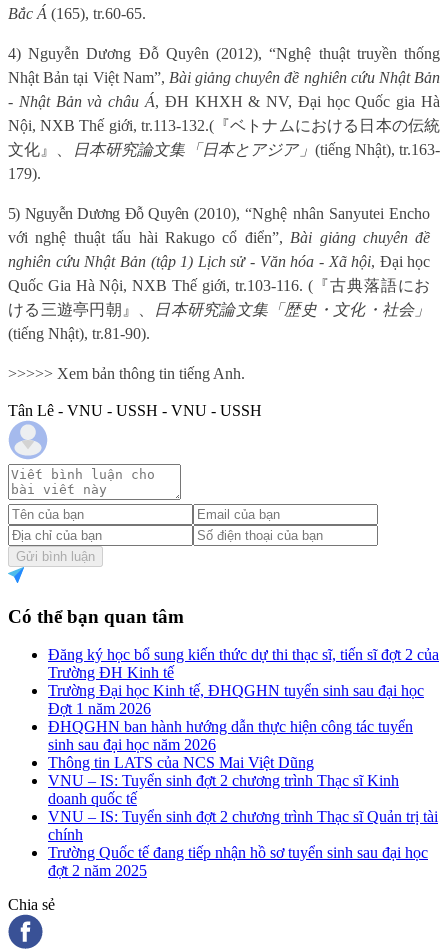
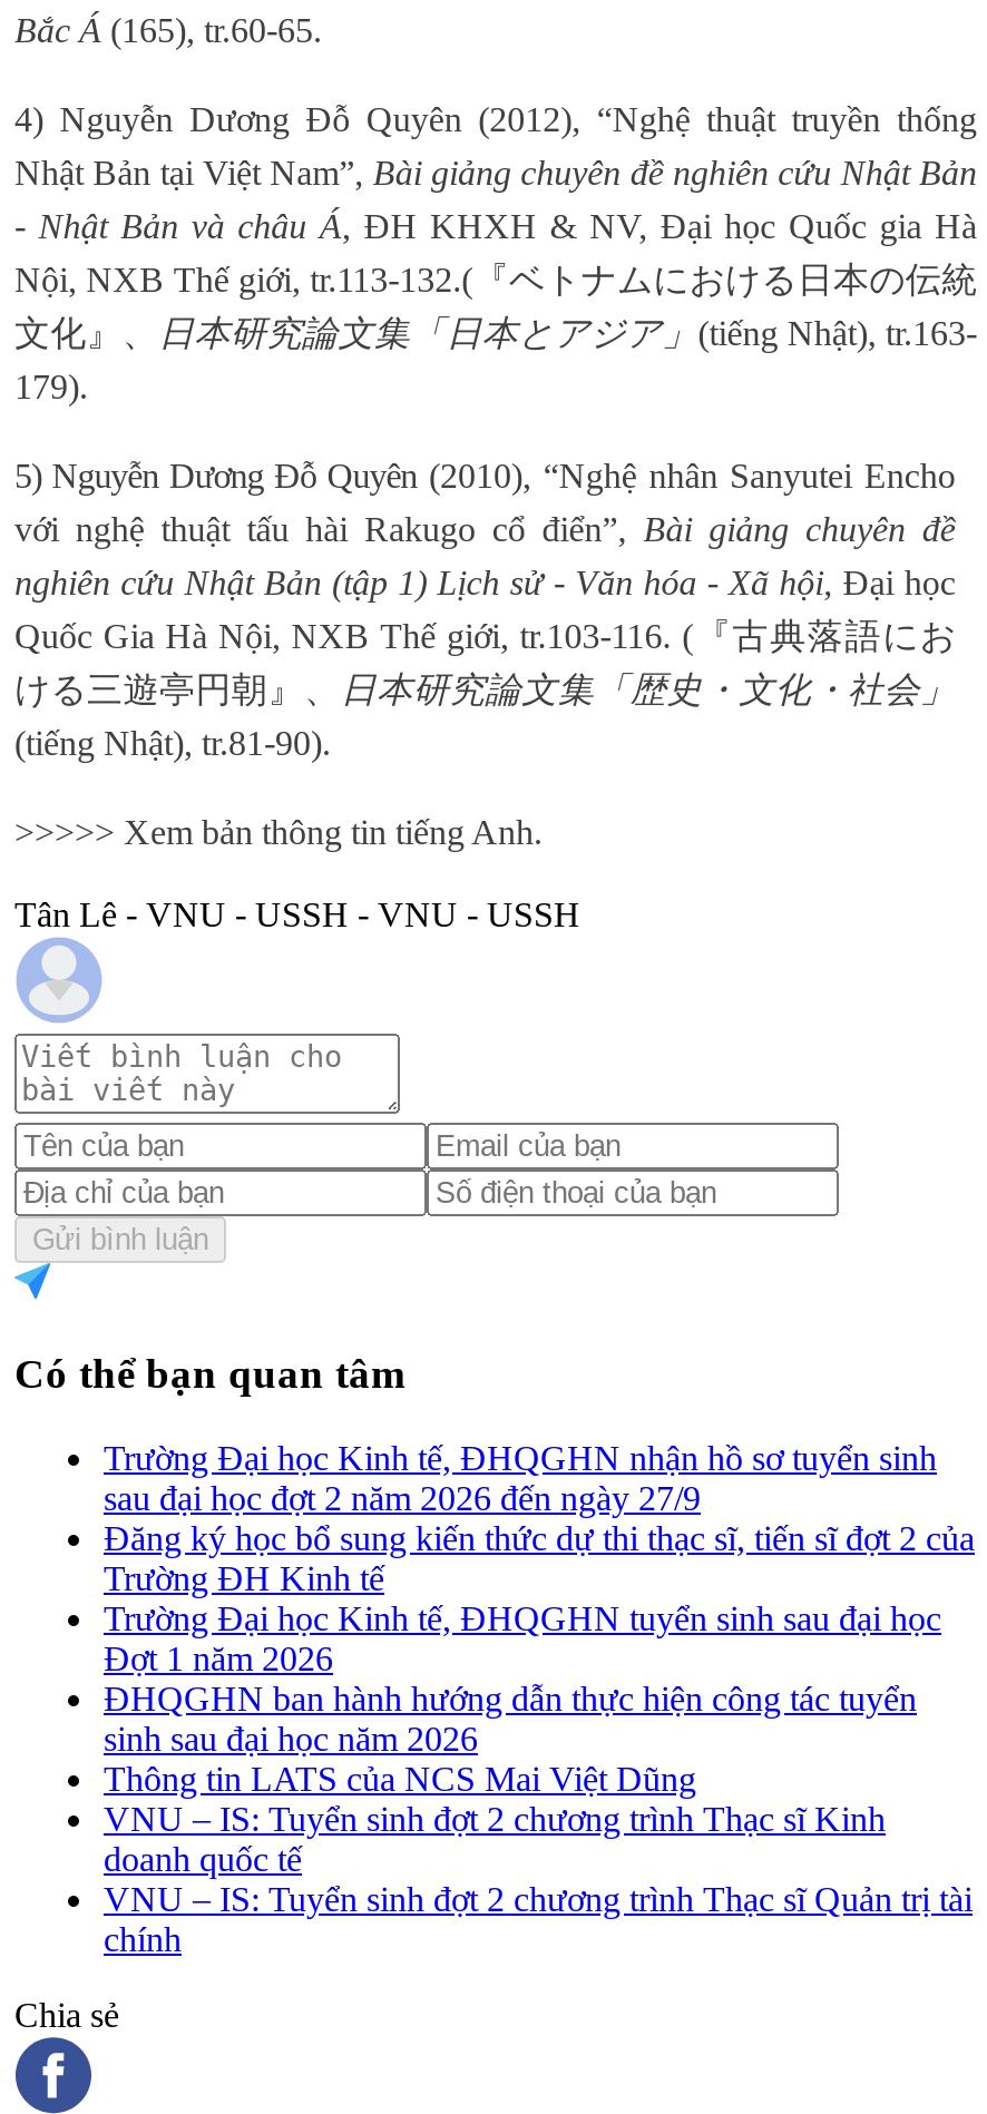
+ Trường Đại học Kinh tế, ĐHQGHN nhận hồ sơ tuyển sinh
+ sau đại học đợt 2 năm 2026 đến ngày 27/9

moved down: Đăng ký học bổ sung kiến thức dự thi thạc sĩ, tiến sĩ đợt 2 của | Trường ĐH Kinh tế | Trường Đại học Kinh tế, ĐHQGHN tuyển sinh sau đại học | ... | VNU – IS: Tuyển sinh đợt 2 chương trình Thạc sĩ Quản trị tài | chính

- Trường Quốc tế đang tiếp nhận hồ sơ tuyển sinh sau đại học
- đợt 2 năm 2025
